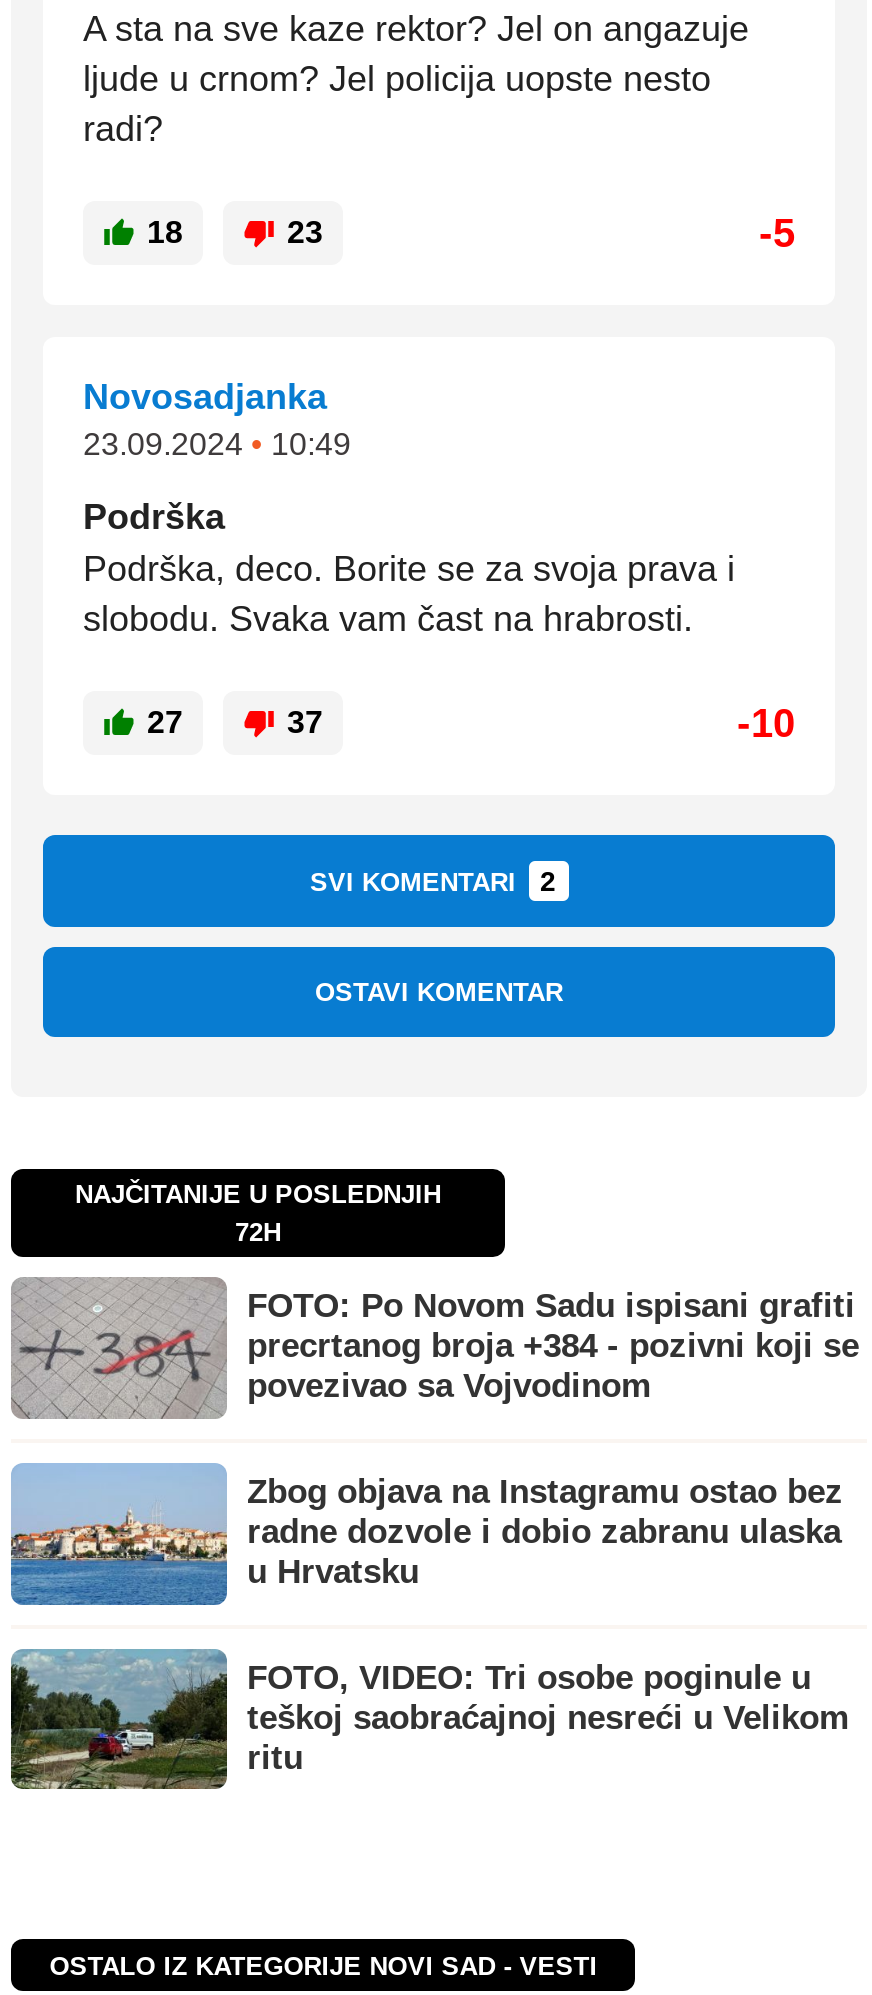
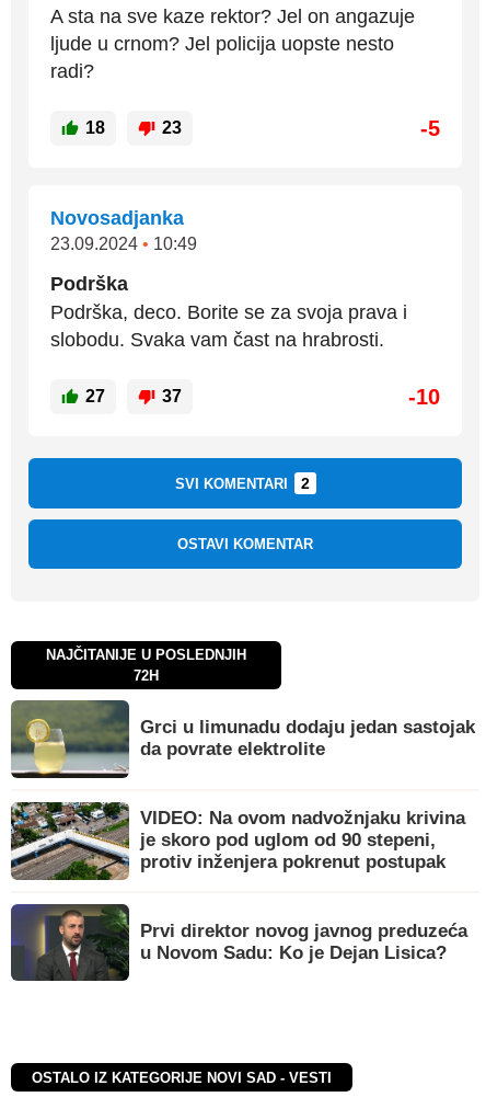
- [image]
- FOTO: Po Novom Sadu ispisani grafiti
- precrtanog broja +384 - pozivni koji se
- povezivao sa Vojvodinom
+ [image]
+ Grci u limunadu dodaju jedan sastojak
+ da povrate elektrolite

- [image]
- Zbog objava na Instagramu ostao bez
- radne dozvole i dobio zabranu ulaska
- u Hrvatsku
+ [image]
+ VIDEO: Na ovom nadvožnjaku krivina
+ je skoro pod uglom od 90 stepeni,
+ protiv inženjera pokrenut postupak

- [image]
- FOTO, VIDEO: Tri osobe poginule u
- teškoj saobraćajnoj nesreći u Velikom
- ritu
+ [image]
+ Prvi direktor novog javnog preduzeća
+ u Novom Sadu: Ko je Dejan Lisica?
